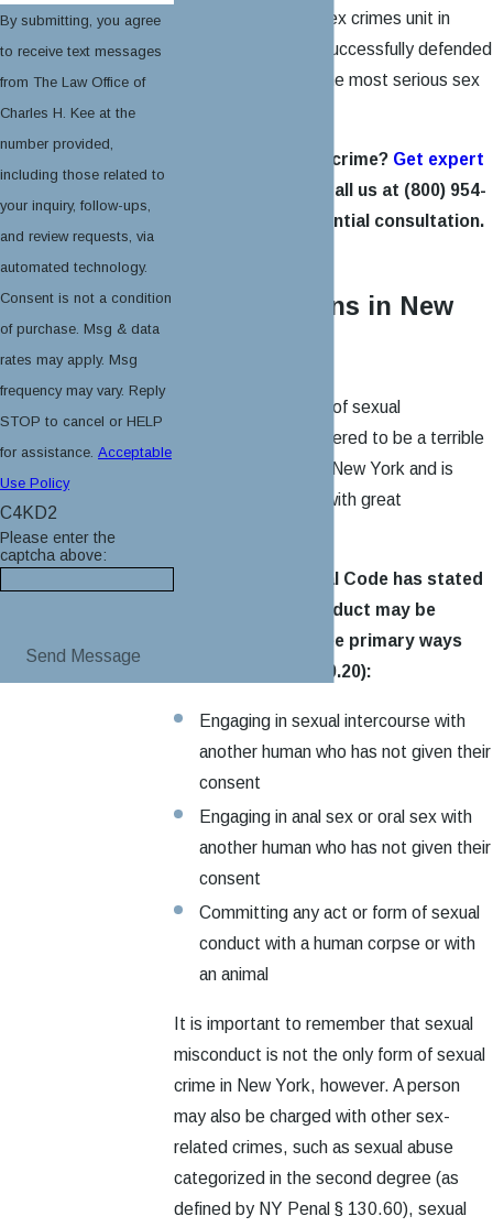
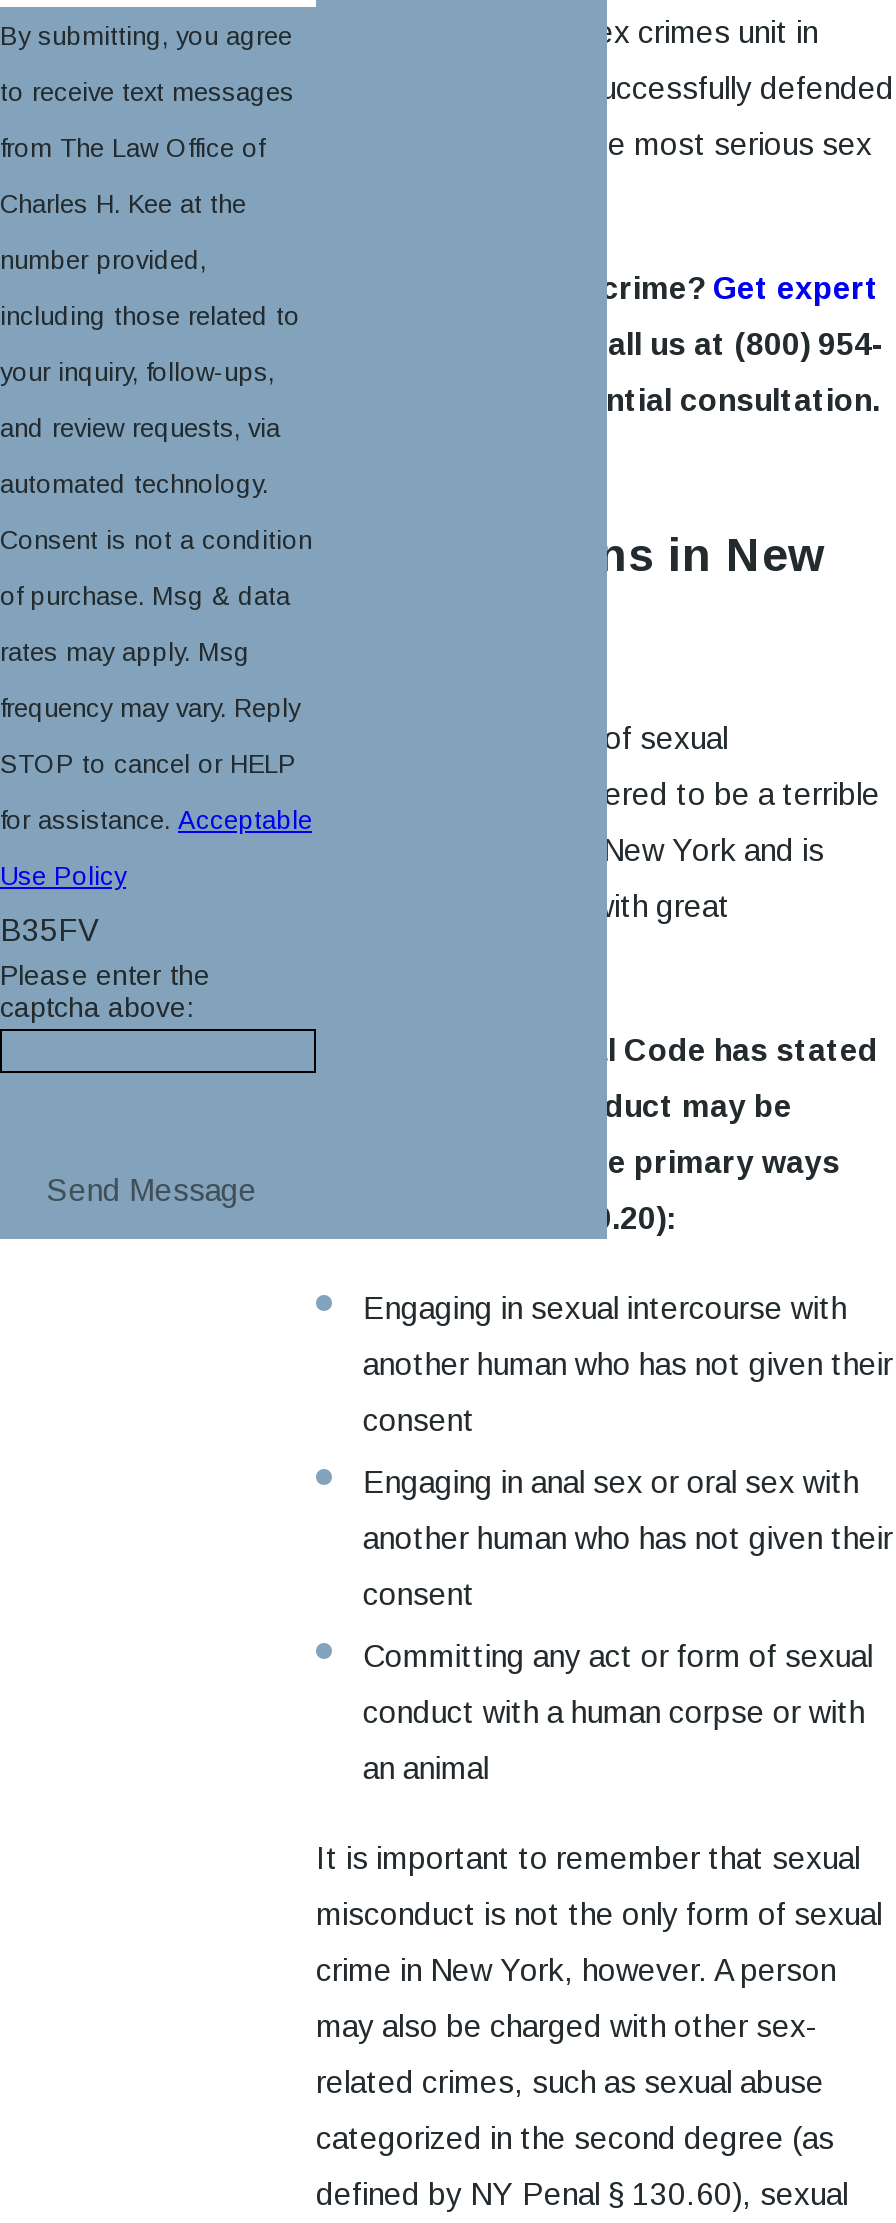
- C4KD2
+ B35FV
